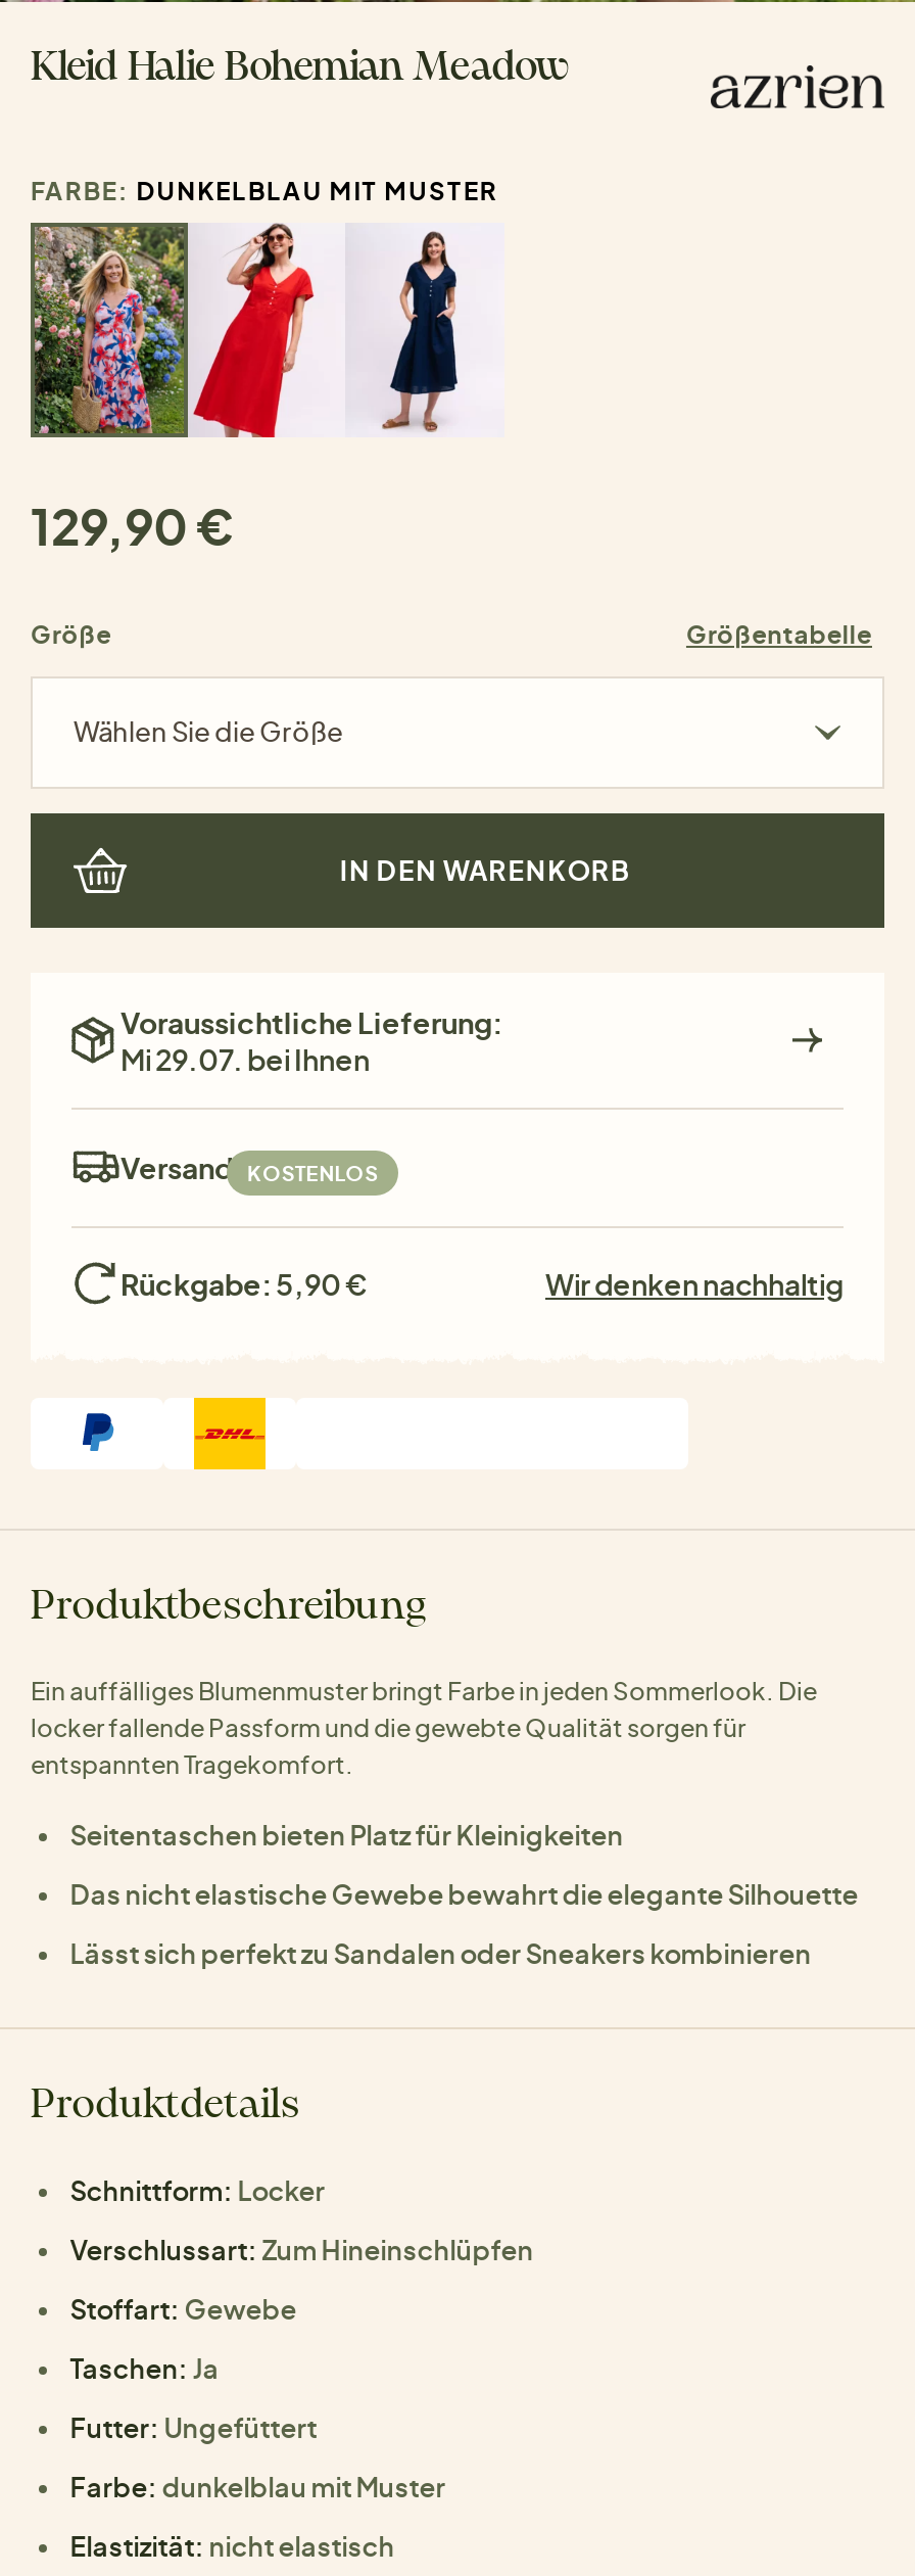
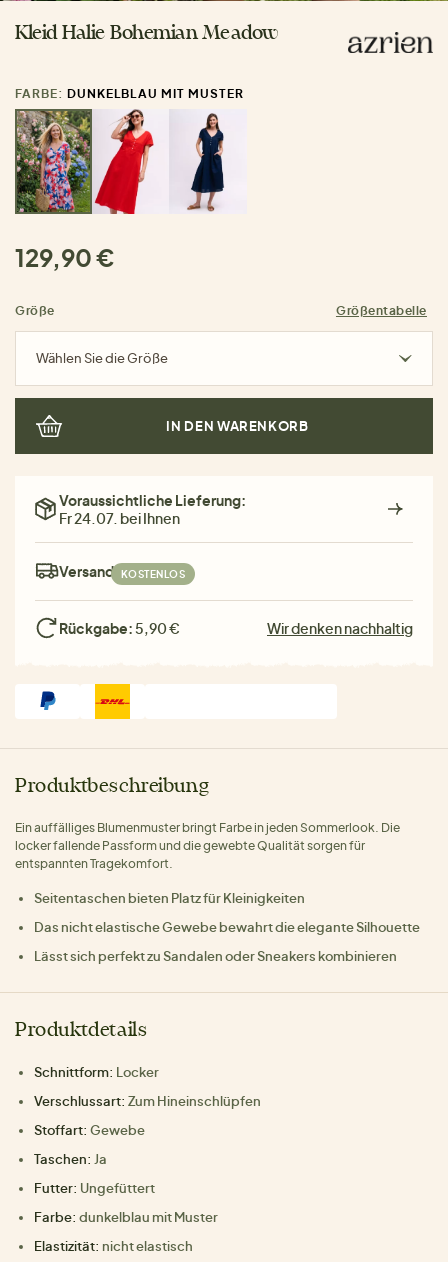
- Mi 29.07. bei Ihnen
+ Fr 24.07. bei Ihnen
